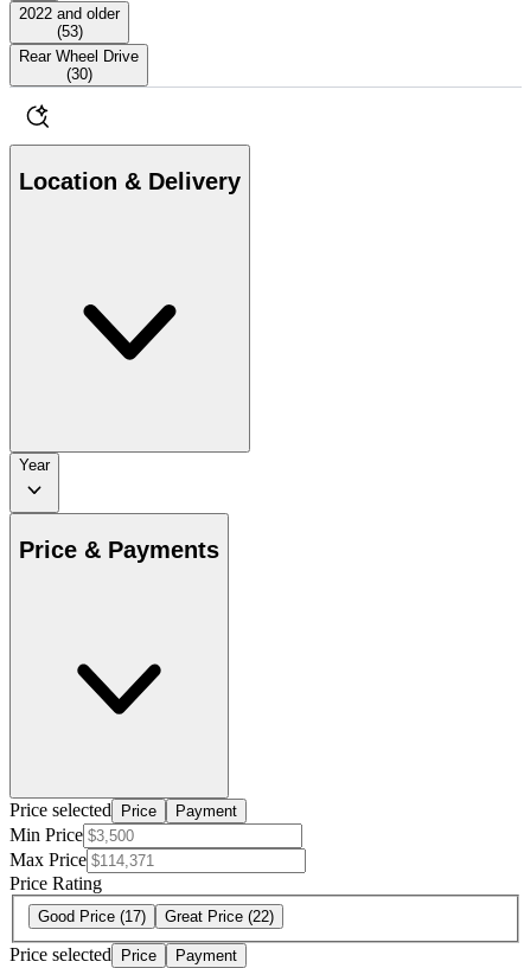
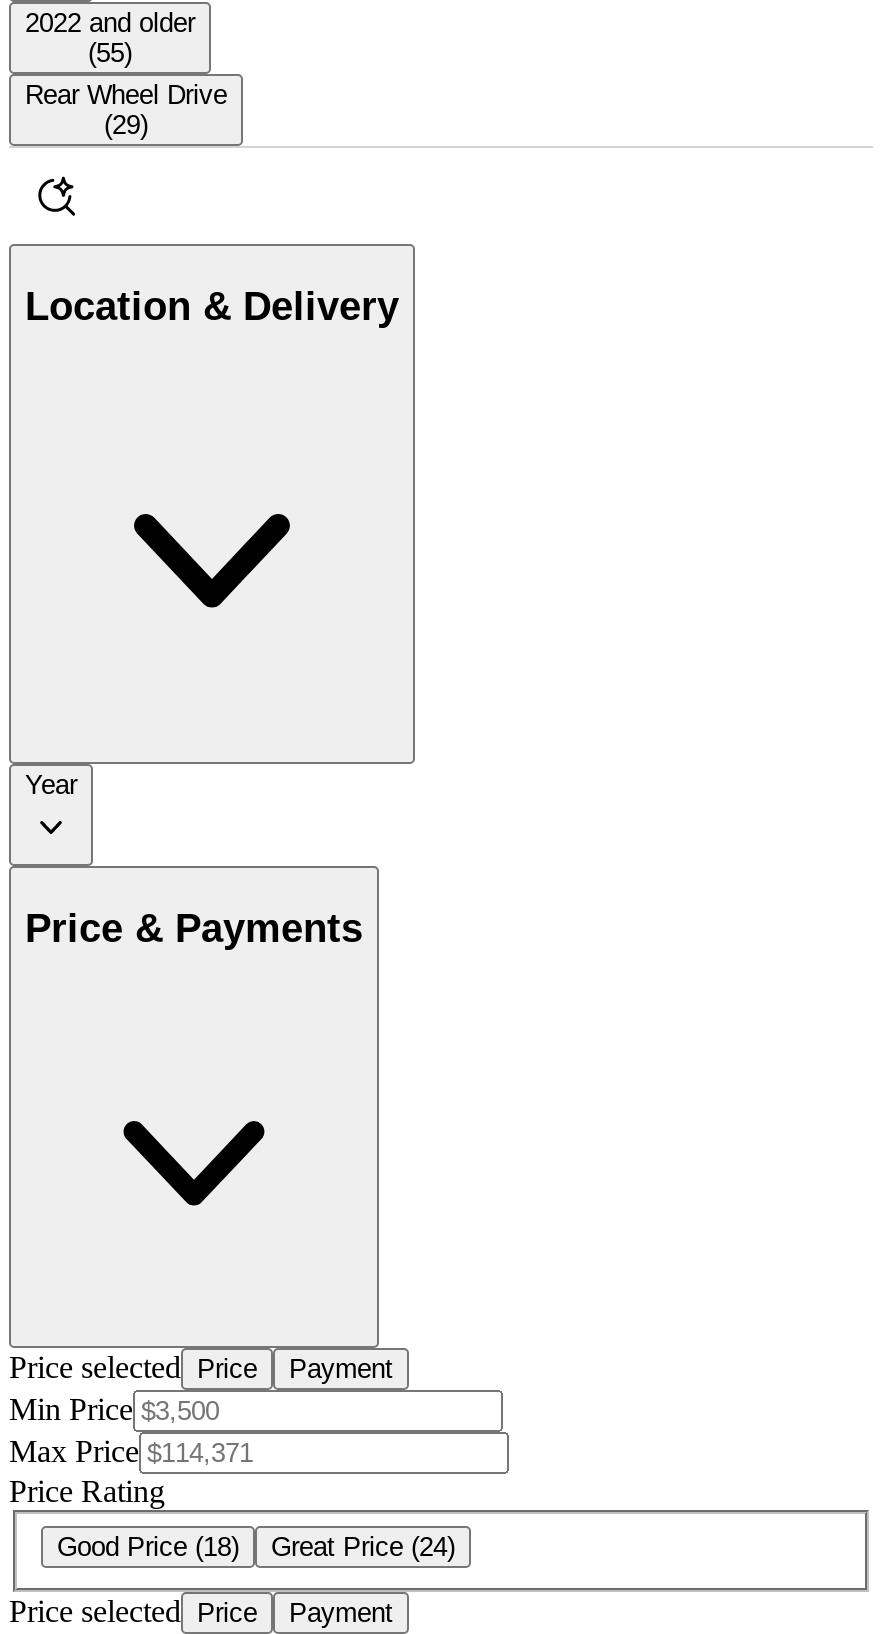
- (53)
+ (55)

- (30)
+ (29)

- Good Price (17)
+ Good Price (18)

- Great Price (22)
+ Great Price (24)
